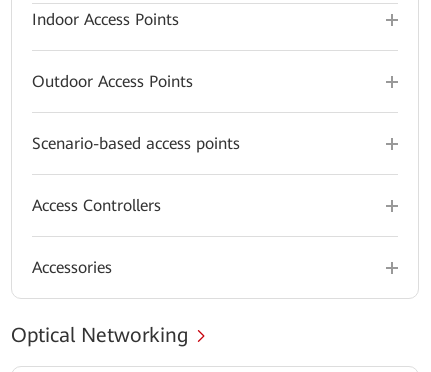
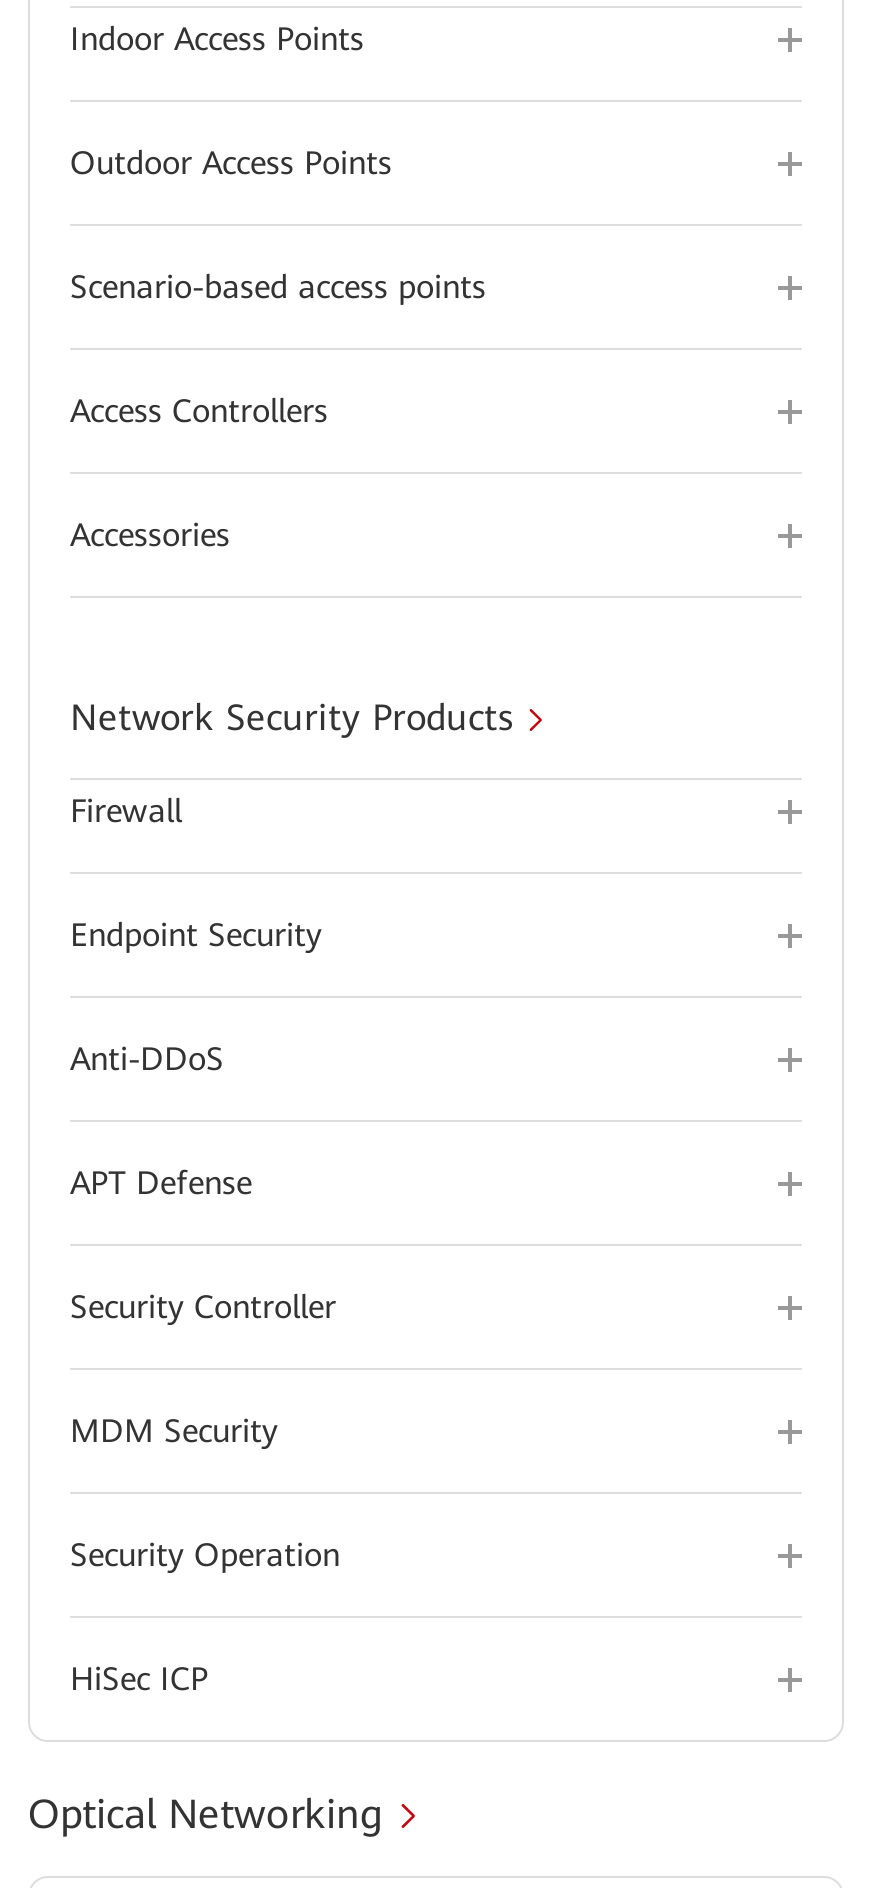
+ Network Security Products
+ Firewall
+ Endpoint Security
+ Anti-DDoS
+ APT Defense
+ Security Controller
+ MDM Security
+ Security Operation
+ HiSec ICP
